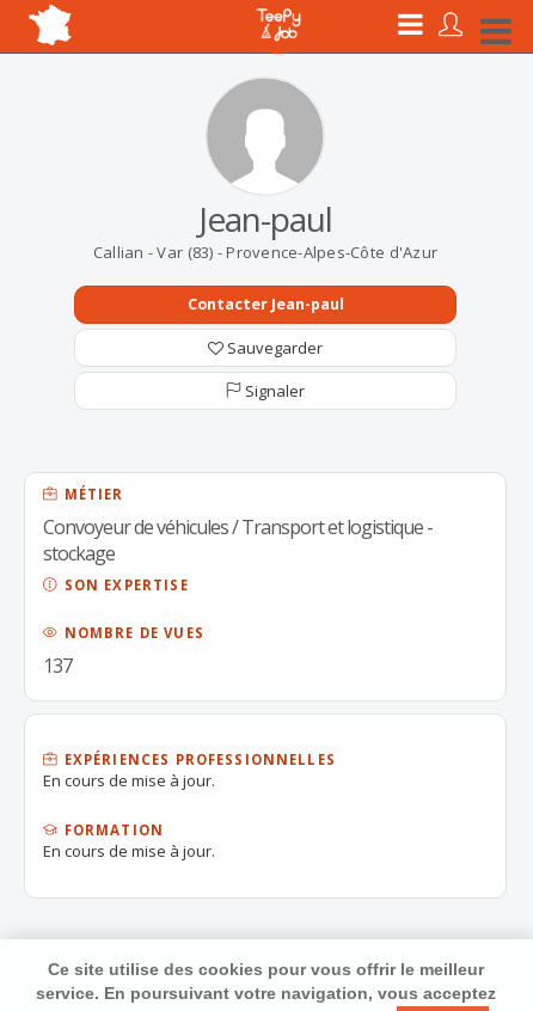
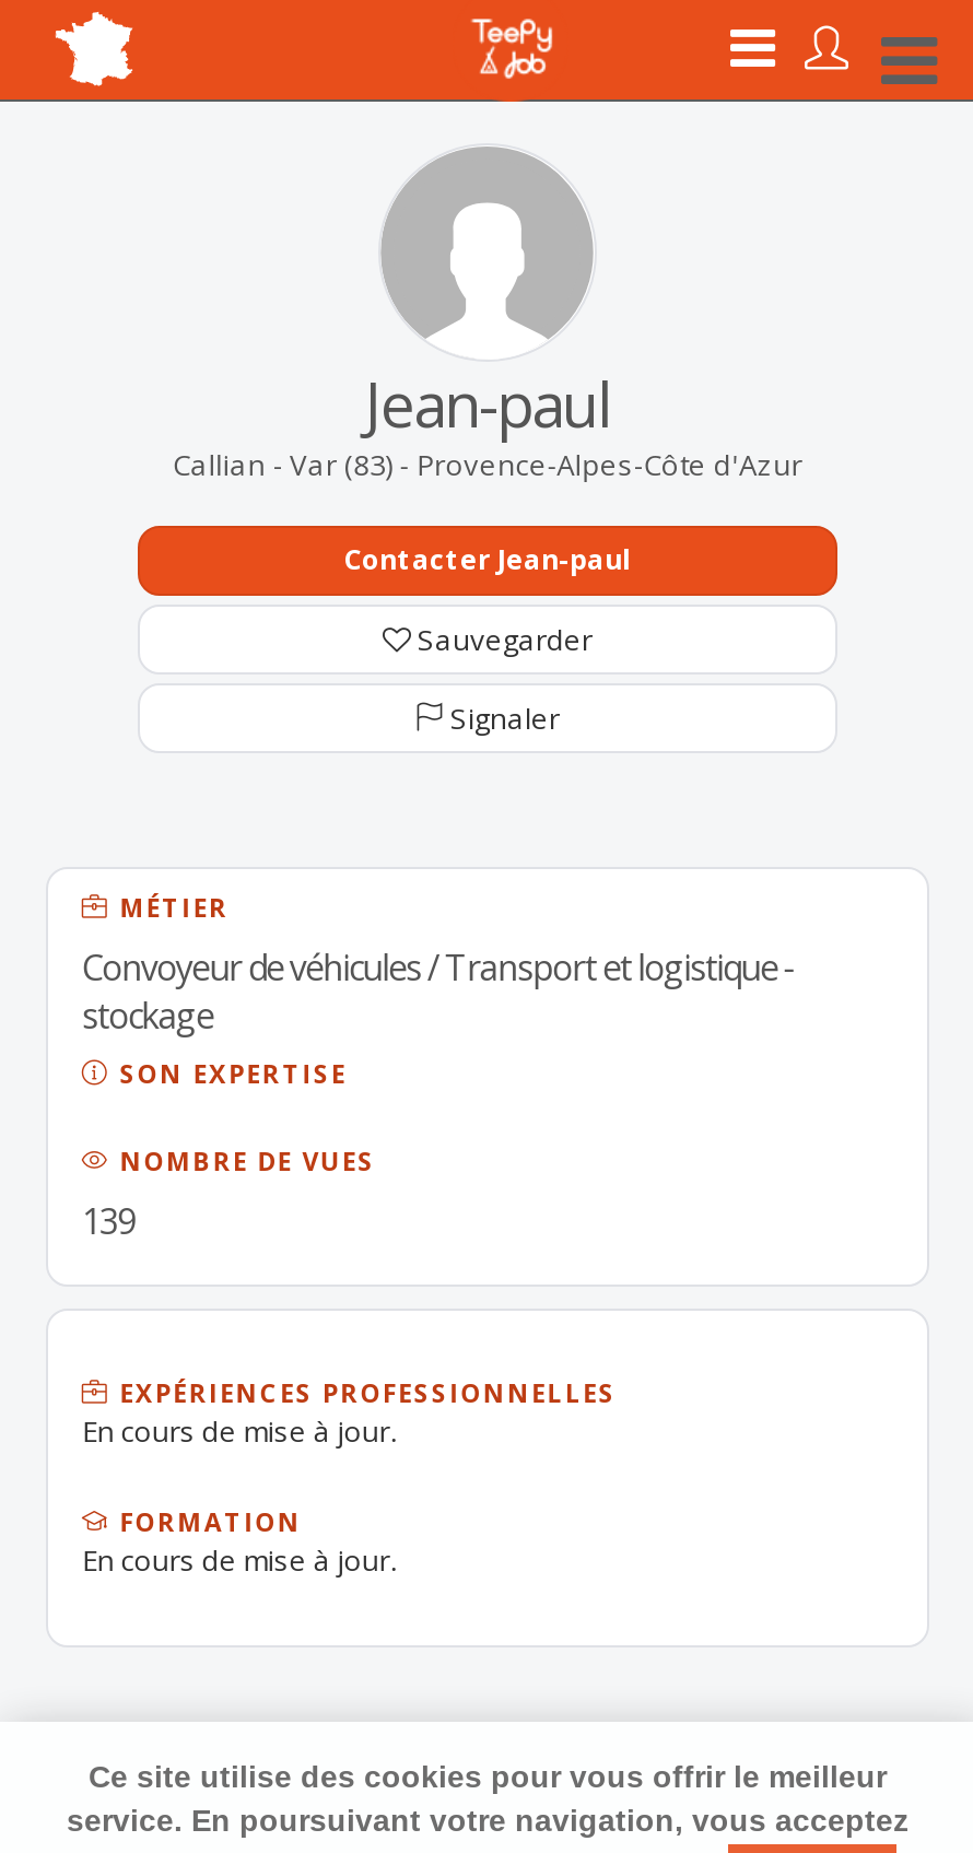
- 137
+ 139
